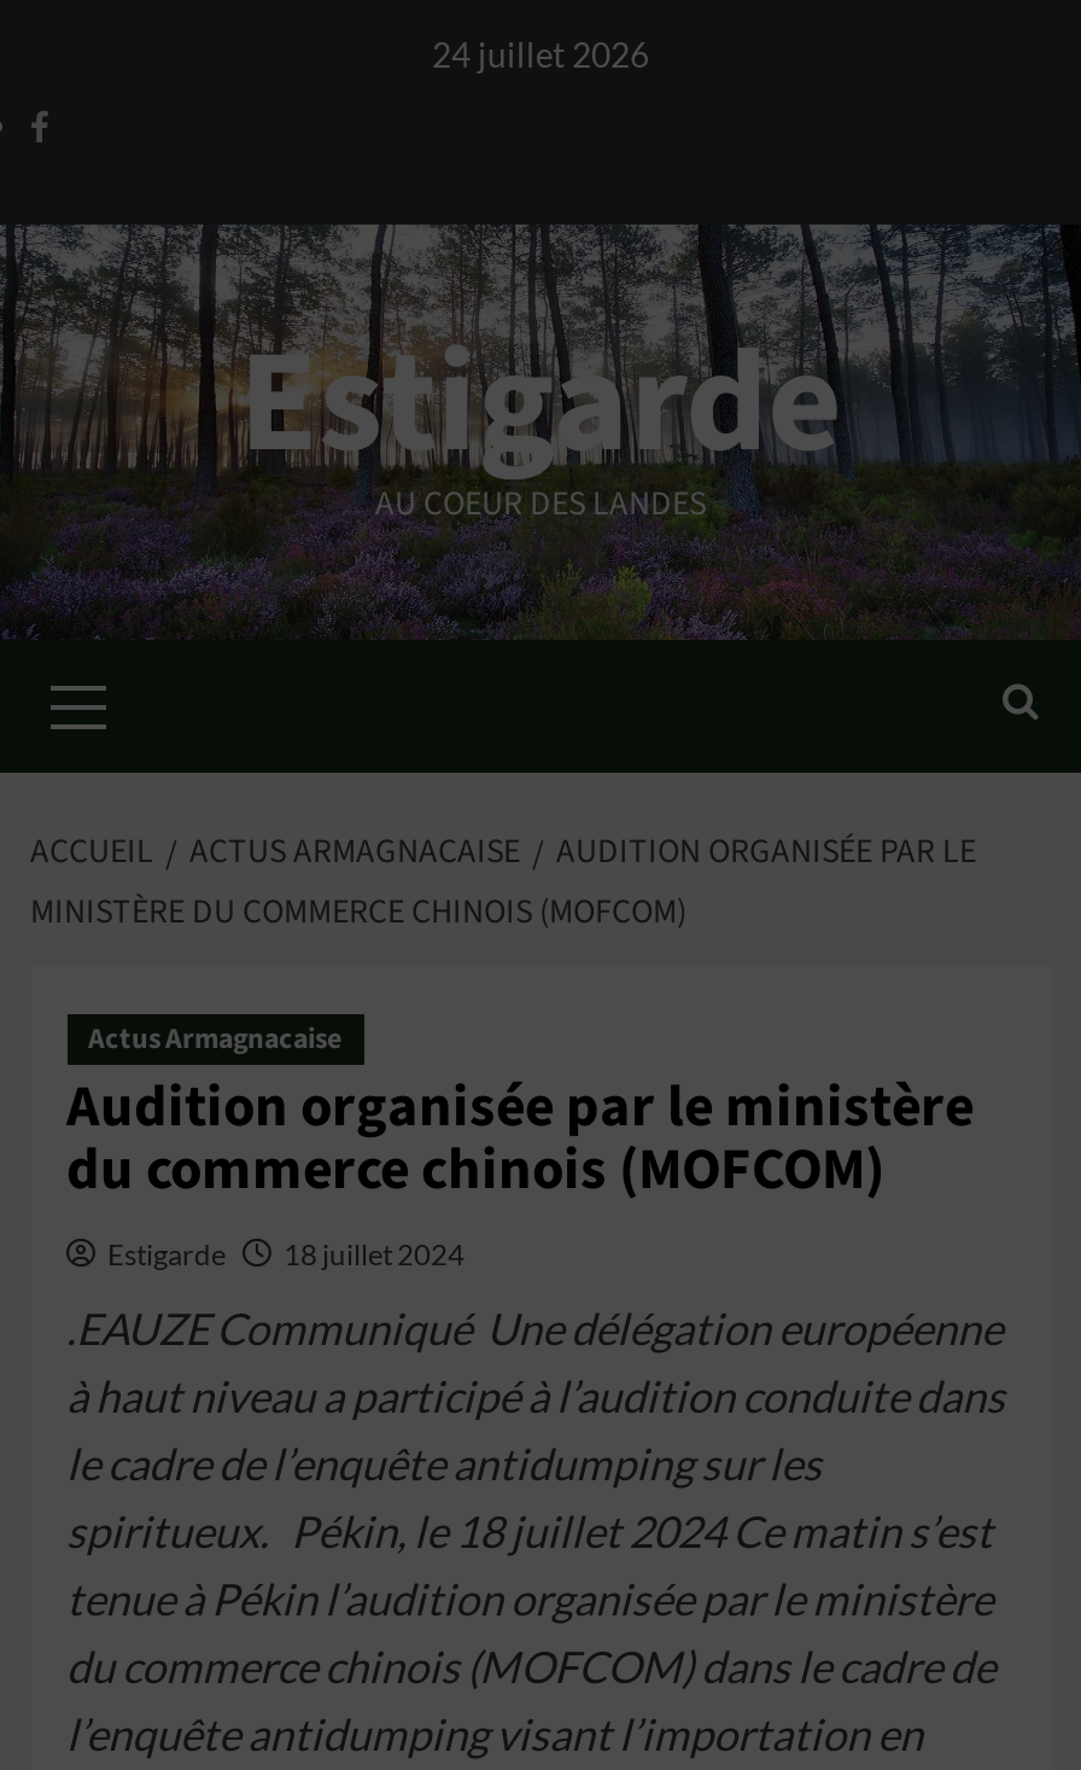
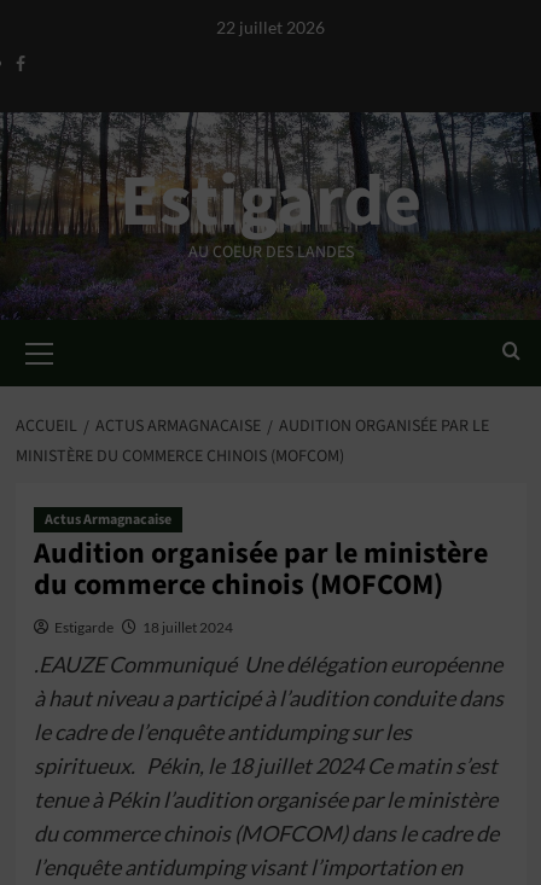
- 24 juillet 2026
+ 22 juillet 2026
